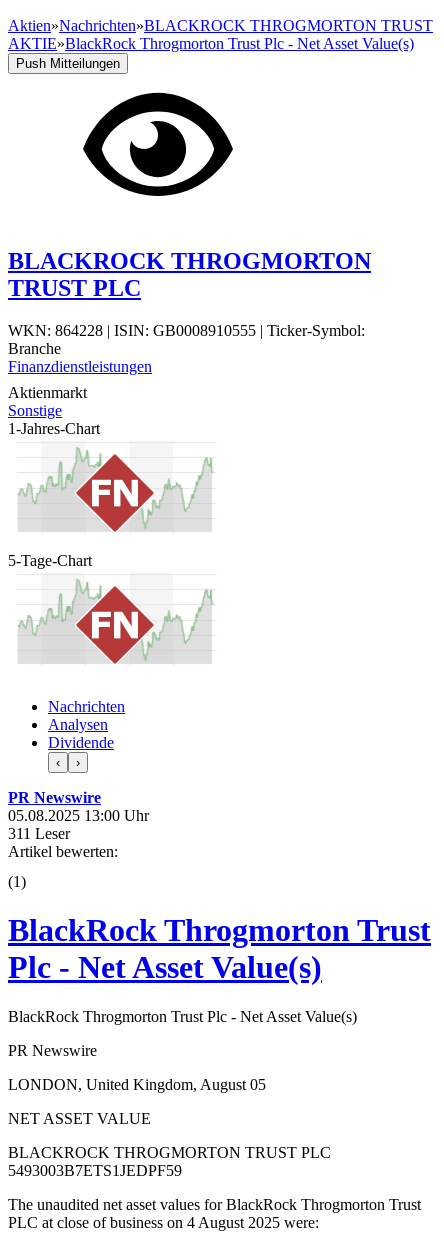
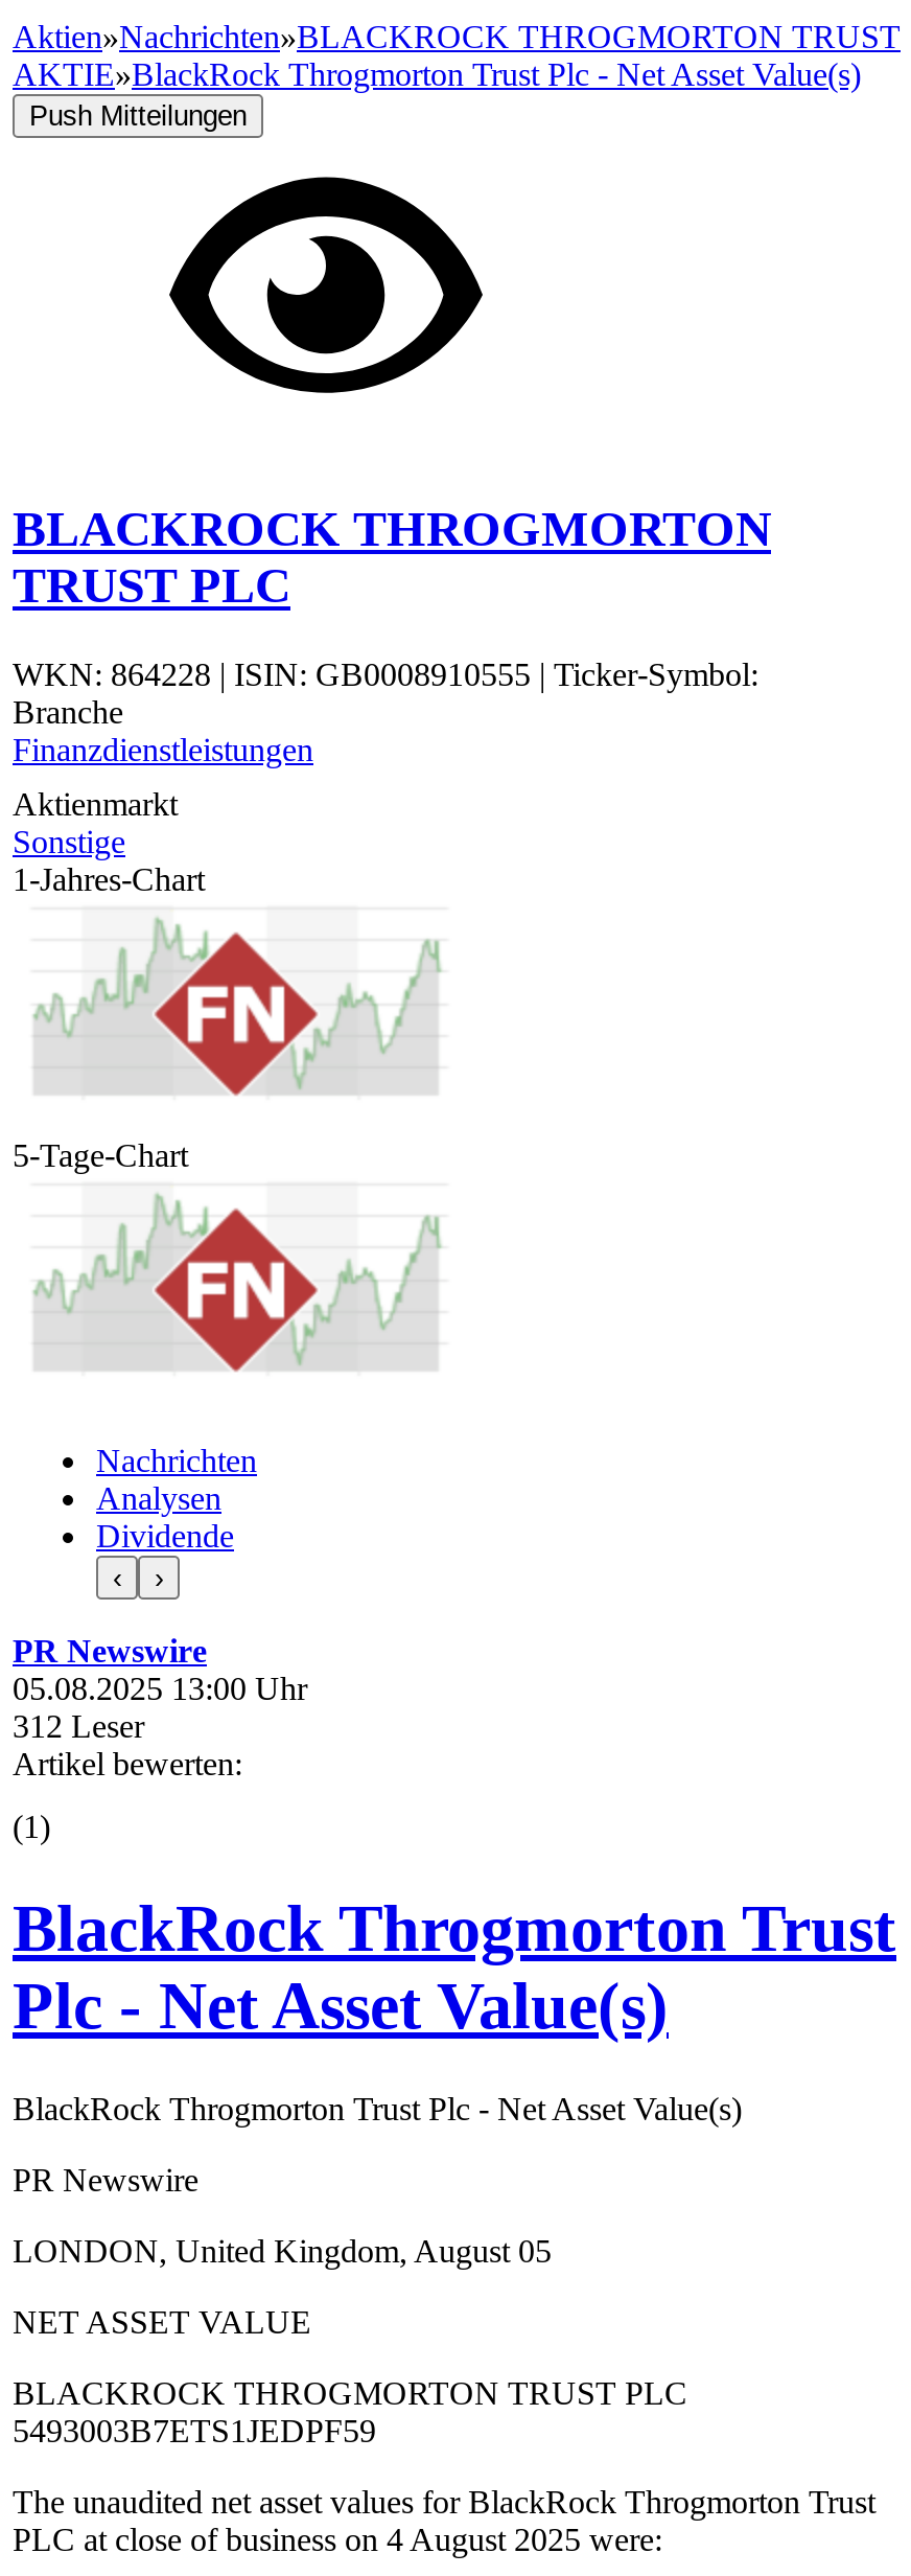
- 311 Leser
+ 312 Leser
